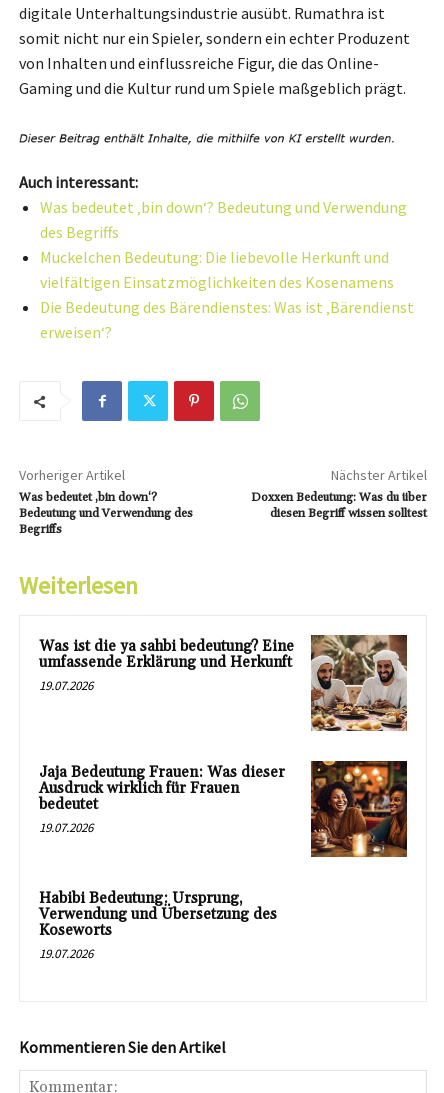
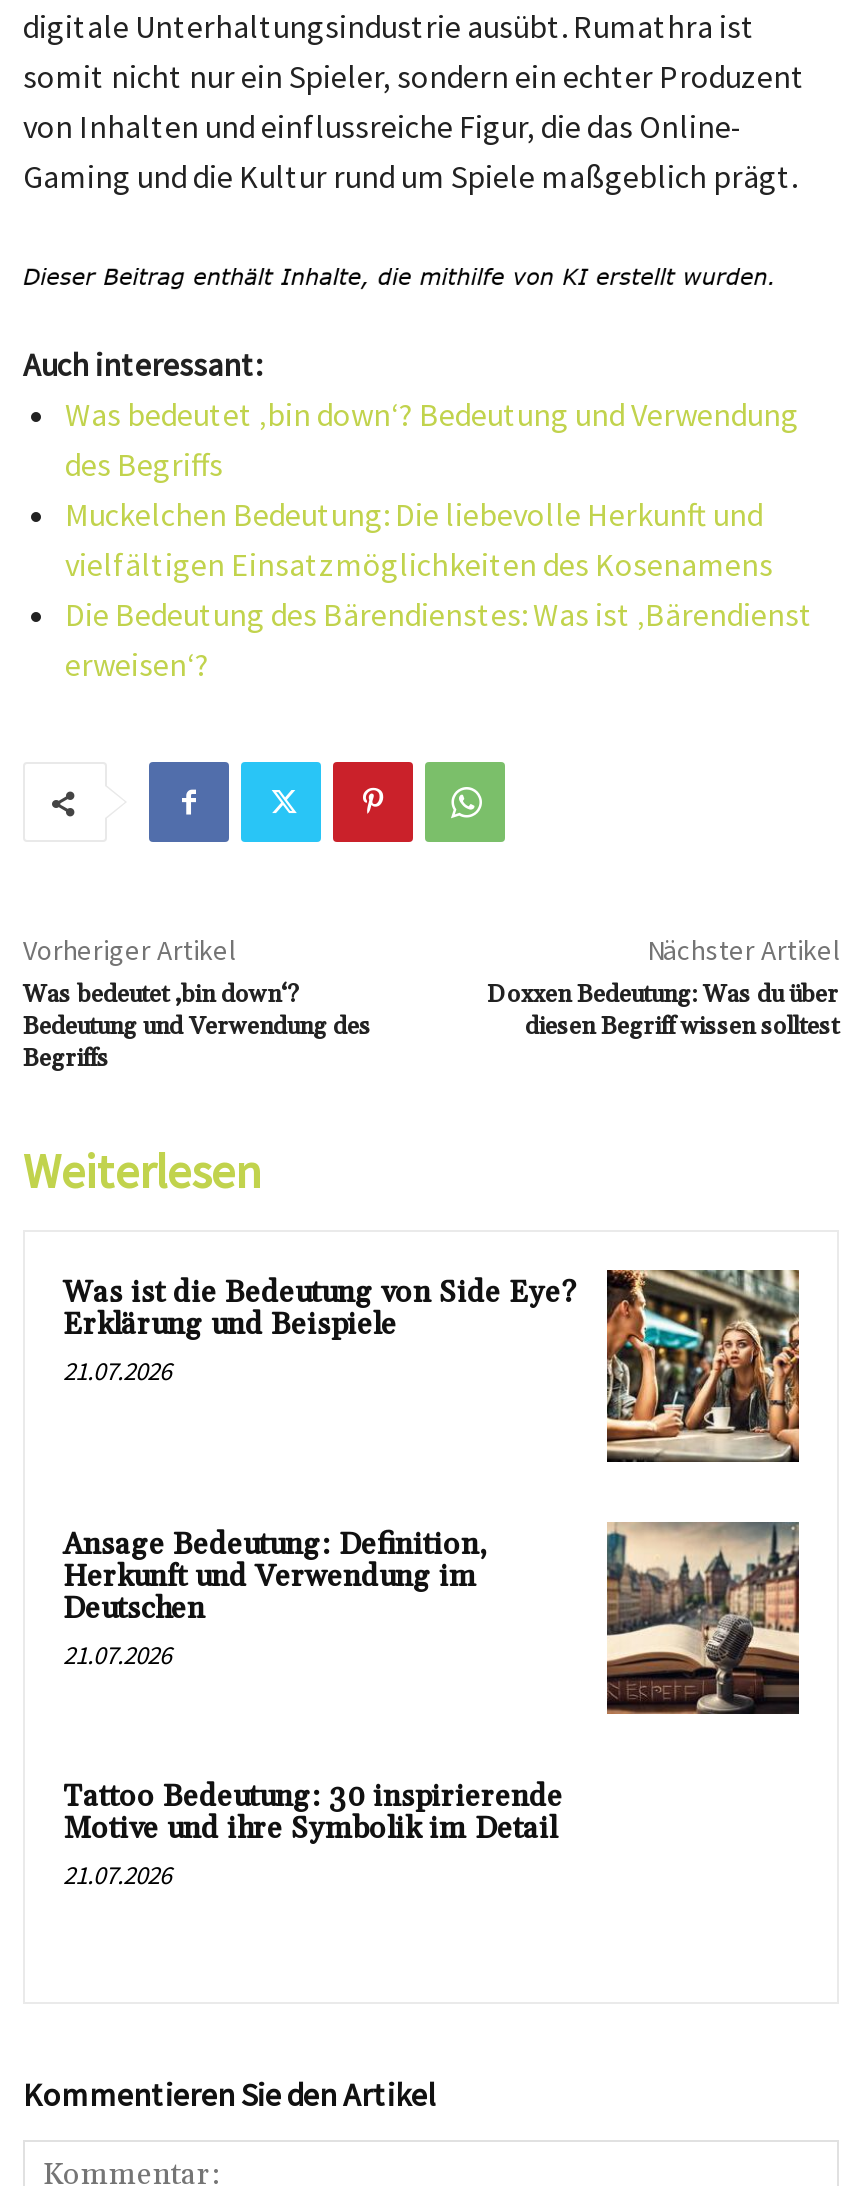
- [image]
- Was ist die ya sahbi bedeutung? Eine
- umfassende Erklärung und Herkunft
- 19.07.2026
+ [image]
+ Was ist die Bedeutung von Side Eye?
+ Erklärung und Beispiele
+ 21.07.2026

- Jaja Bedeutung Frauen: Was dieser
- Ausdruck wirklich für Frauen
- bedeutet
- 19.07.2026
+ Ansage Bedeutung: Definition,
+ Herkunft und Verwendung im
+ Deutschen
+ 21.07.2026

- [image]
+ [image]

- Habibi Bedeutung: Ursprung,
- Verwendung und Übersetzung des
- Koseworts
- 19.07.2026
+ Tattoo Bedeutung: 30 inspirierende
+ Motive und ihre Symbolik im Detail
+ 21.07.2026
